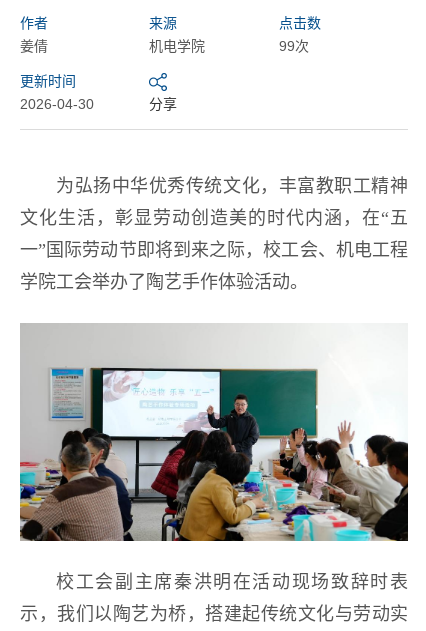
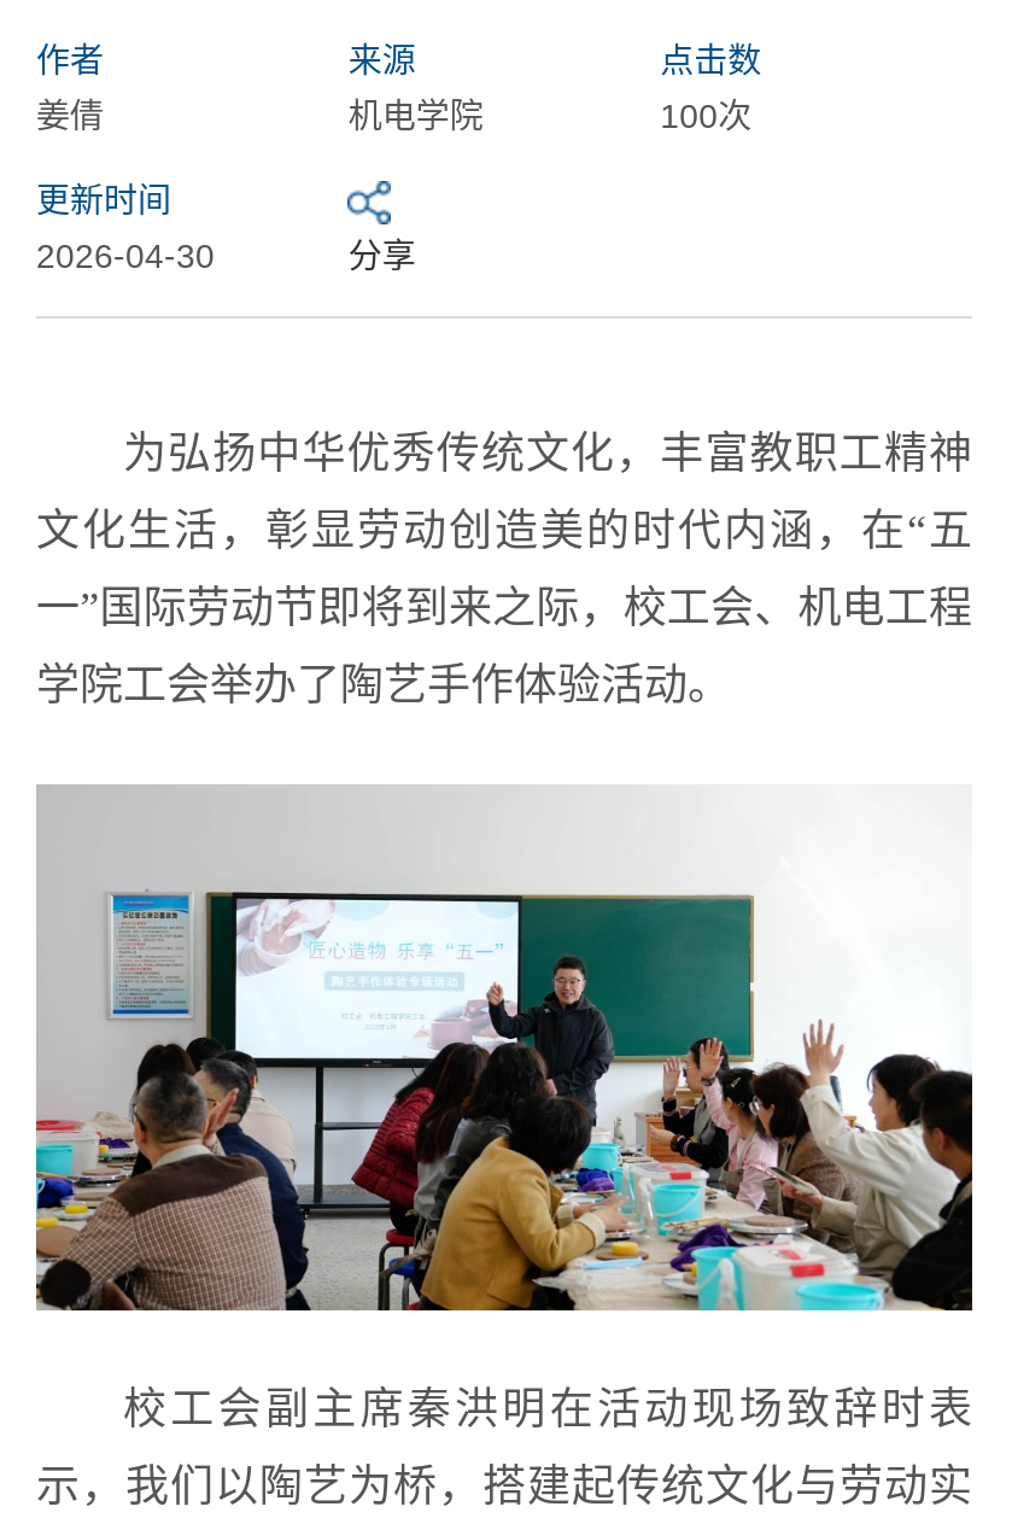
- 99次
+ 100次
